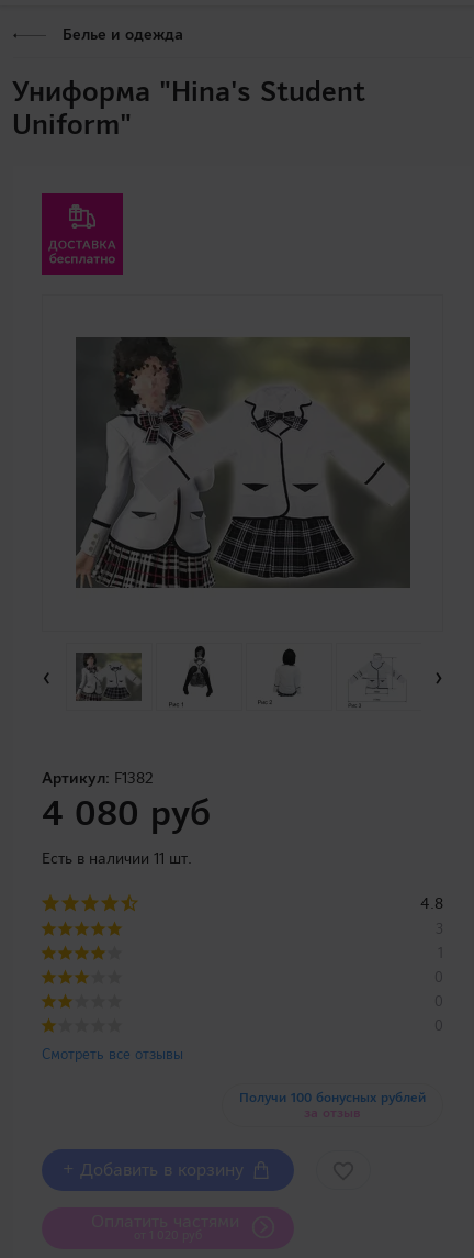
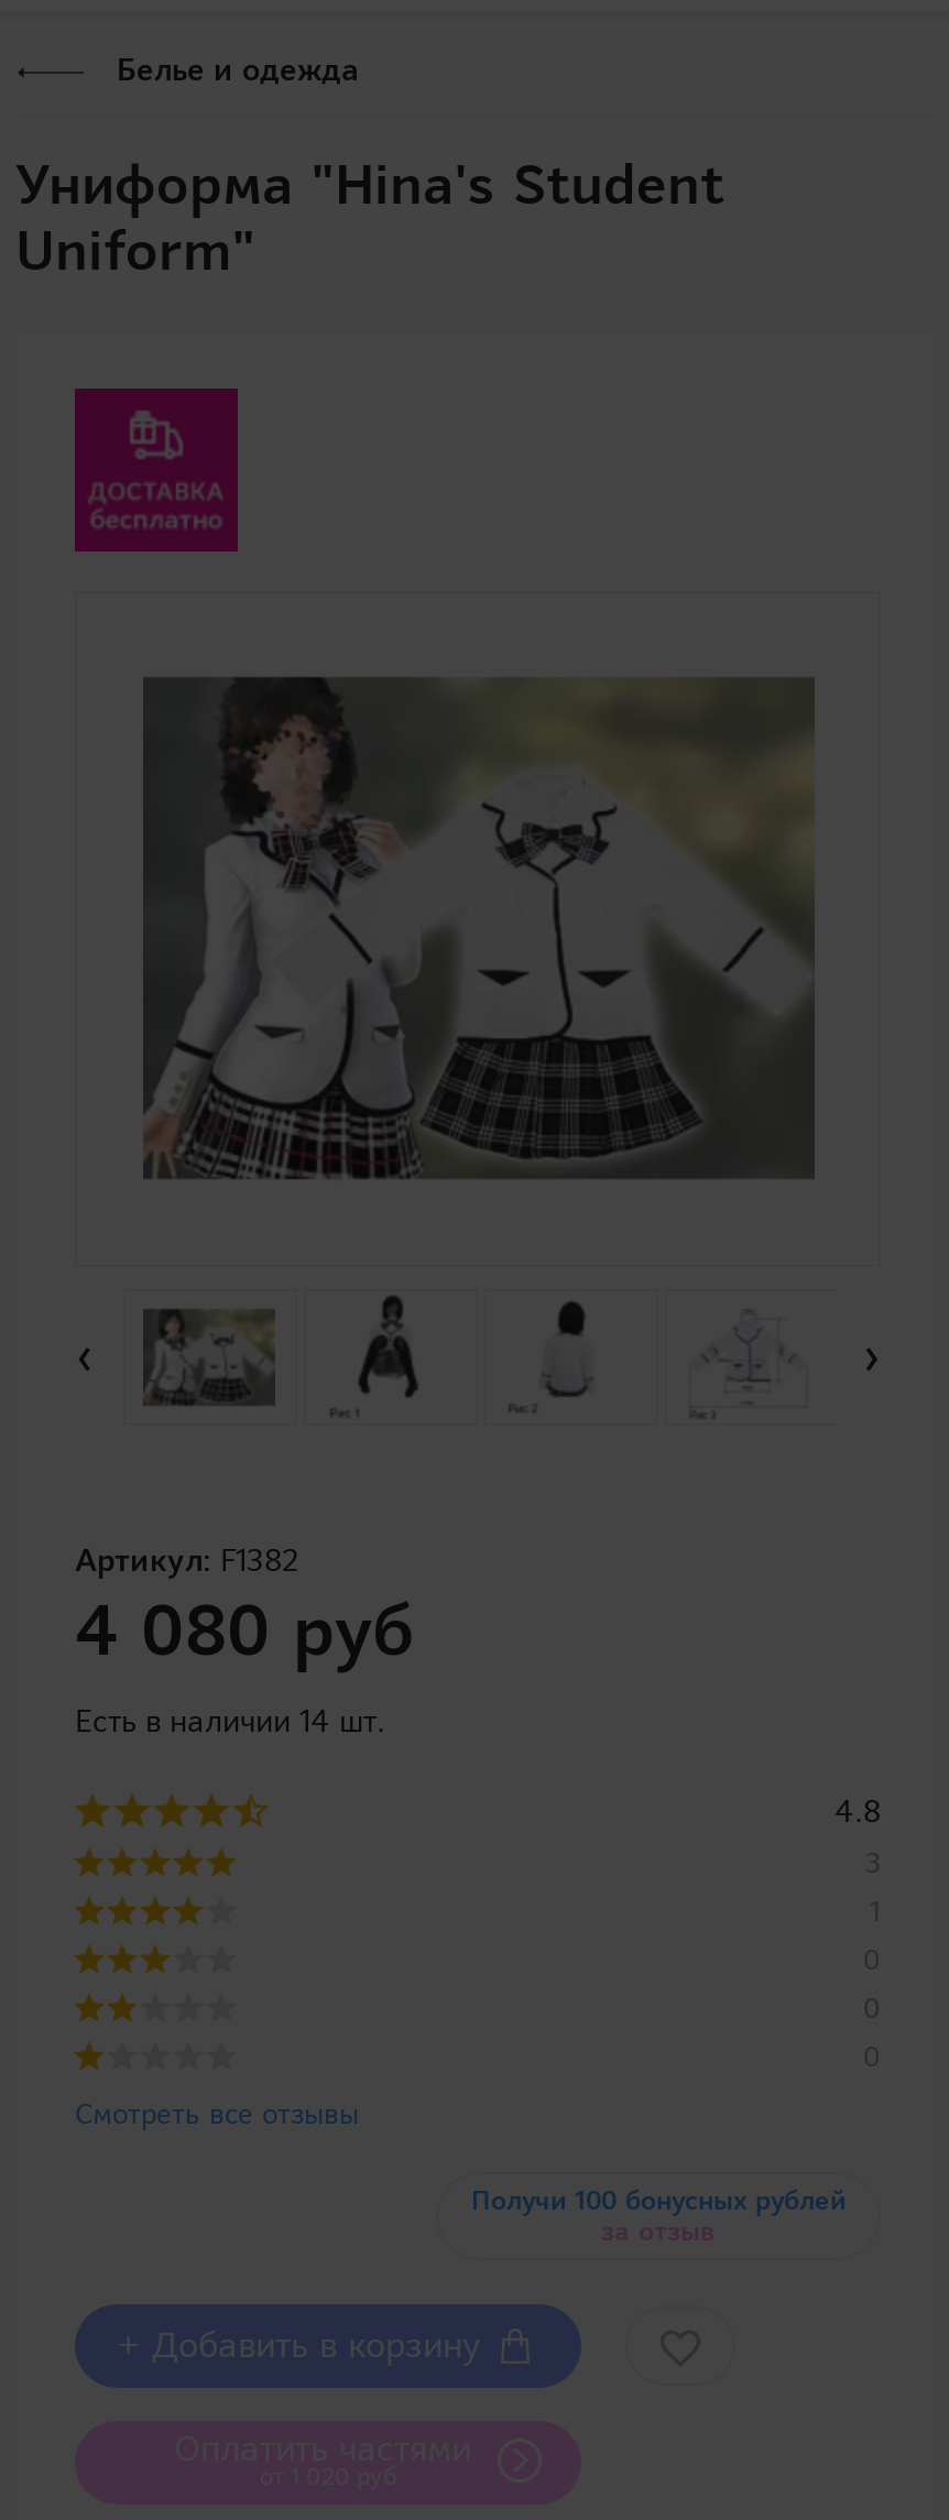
- Есть в наличии 11 шт.
+ Есть в наличии 14 шт.
